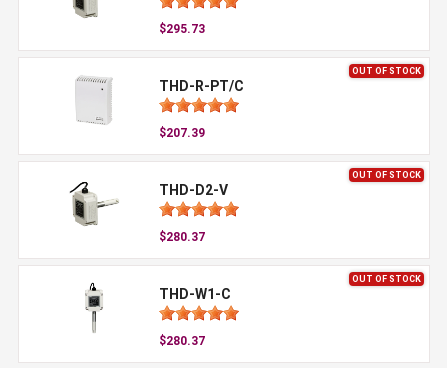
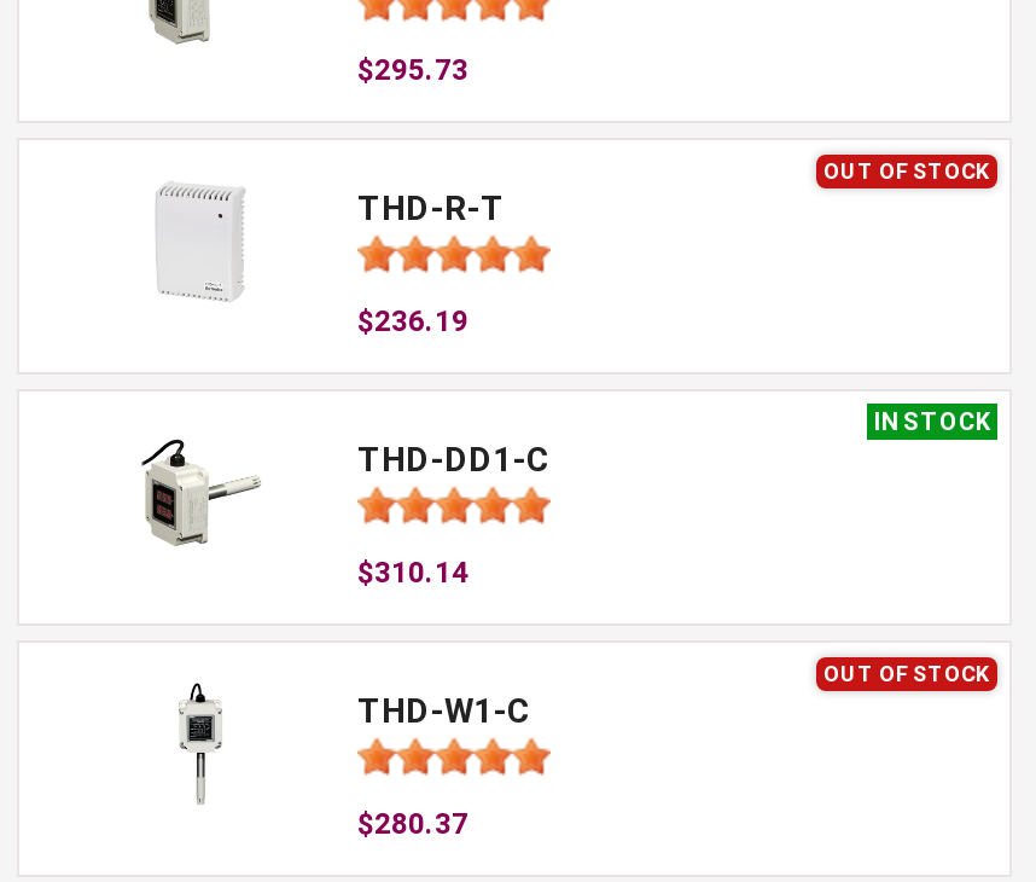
- THD-R-PT/C
+ THD-R-T

- $207.39
+ $236.19

- OUT OF STOCK
- THD-D2-V
+ IN STOCK
+ THD-DD1-C

- $280.37
+ $310.14
